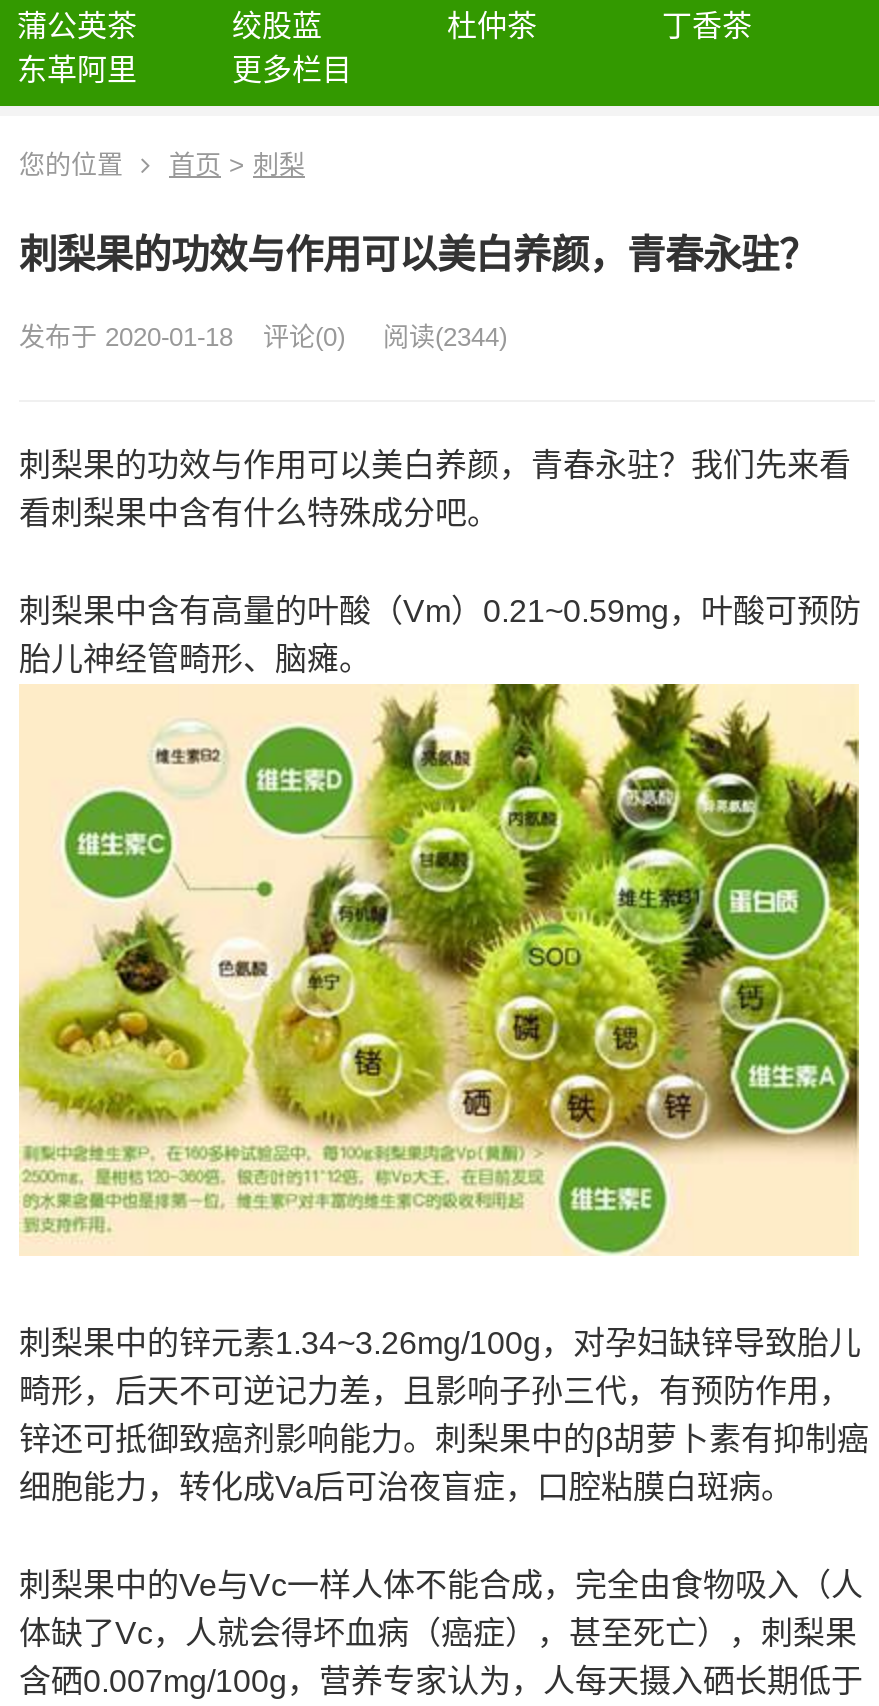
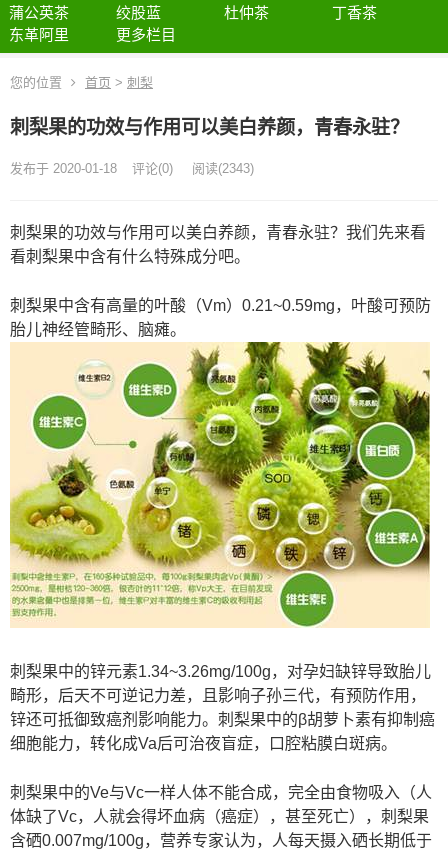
- 发布于 2020-01-18 评论(0) 阅读(2344)
+ 发布于 2020-01-18 评论(0) 阅读(2343)
